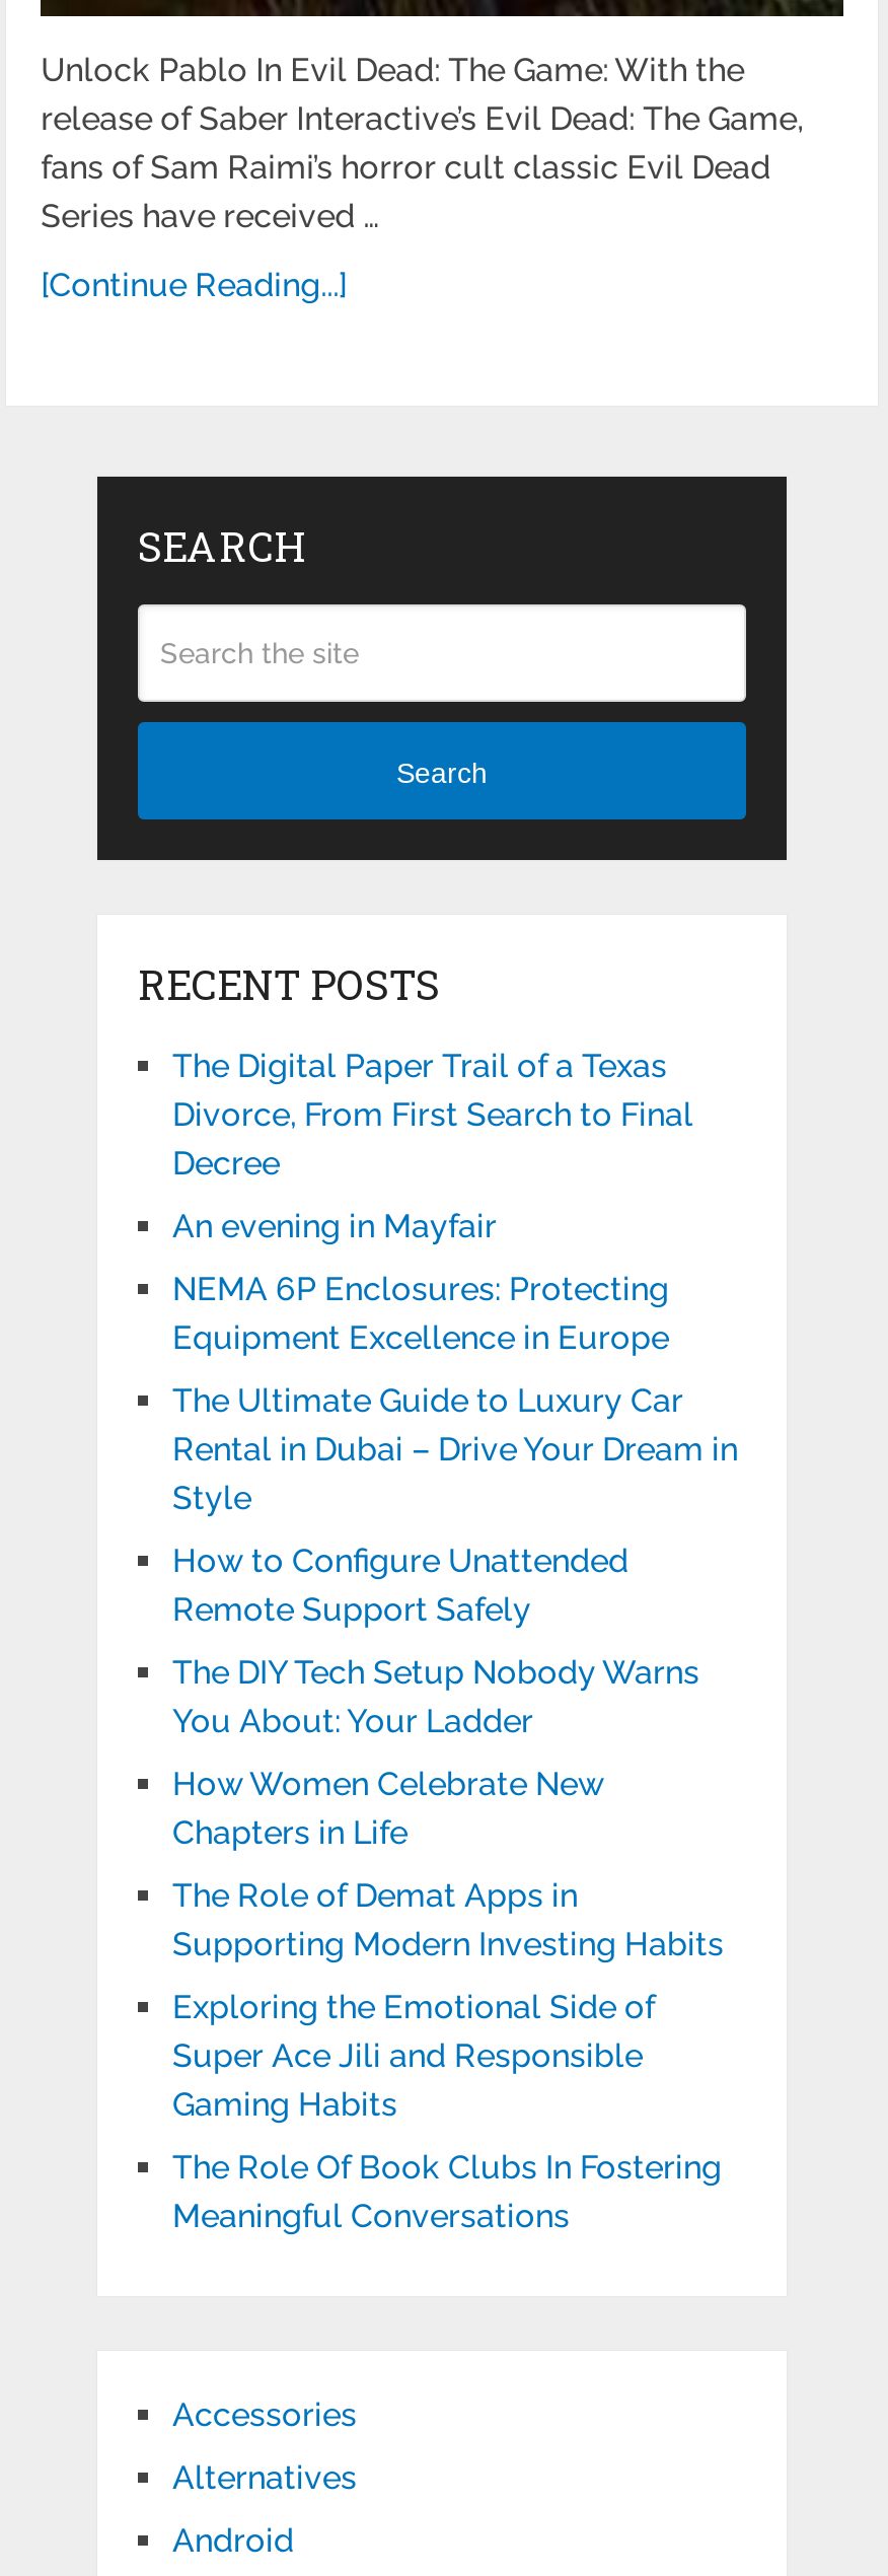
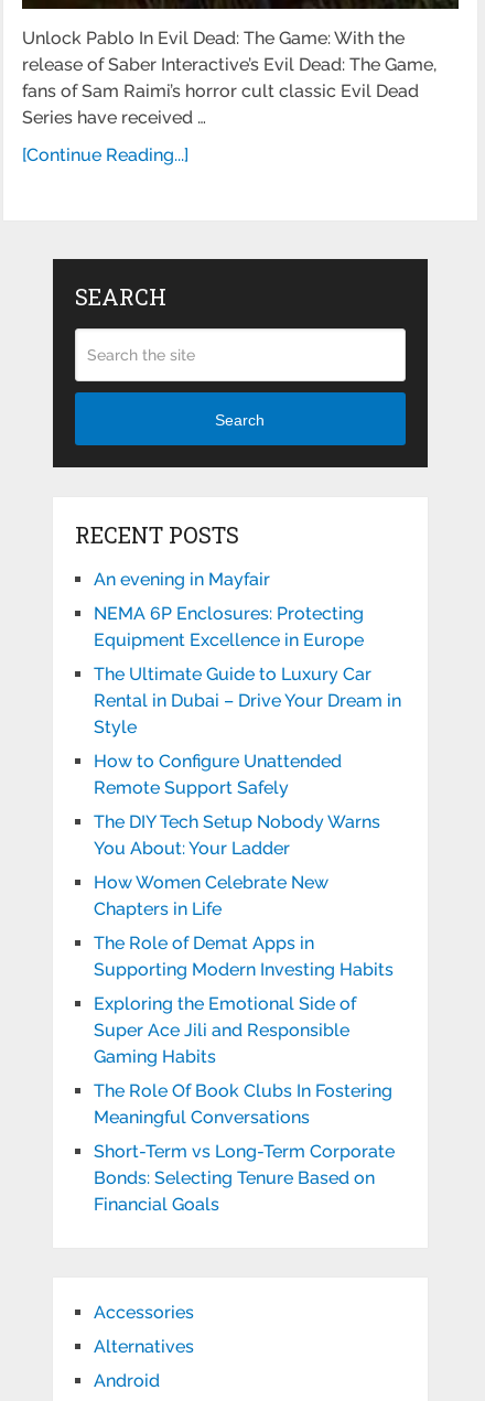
- The Digital Paper Trail of a Texas
- Divorce, From First Search to Final
- Decree

moved up: An evening in Mayfair | NEMA 6P Enclosures: Protecting | Equipment Excellence in Europe | ... | The Role Of Book Clubs In Fostering | Meaningful Conversations

+ Short-Term vs Long-Term Corporate
+ Bonds: Selecting Tenure Based on
+ Financial Goals
